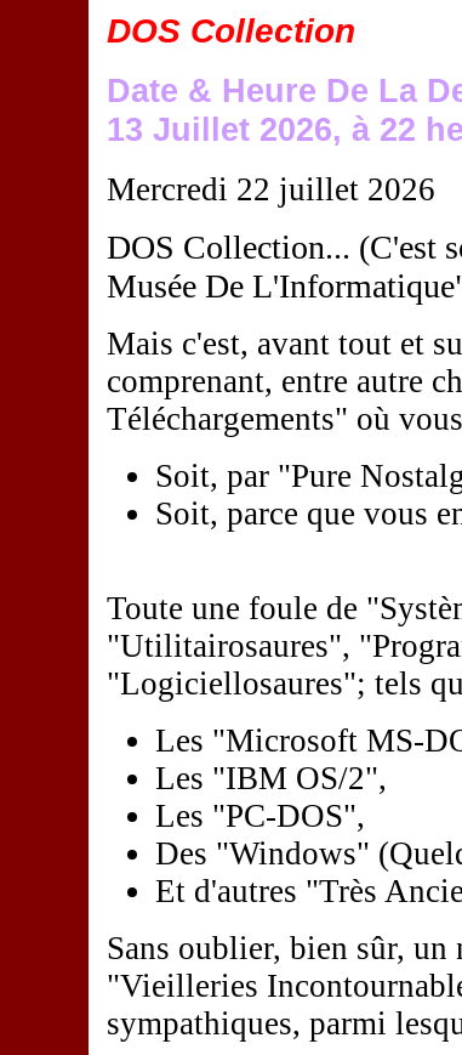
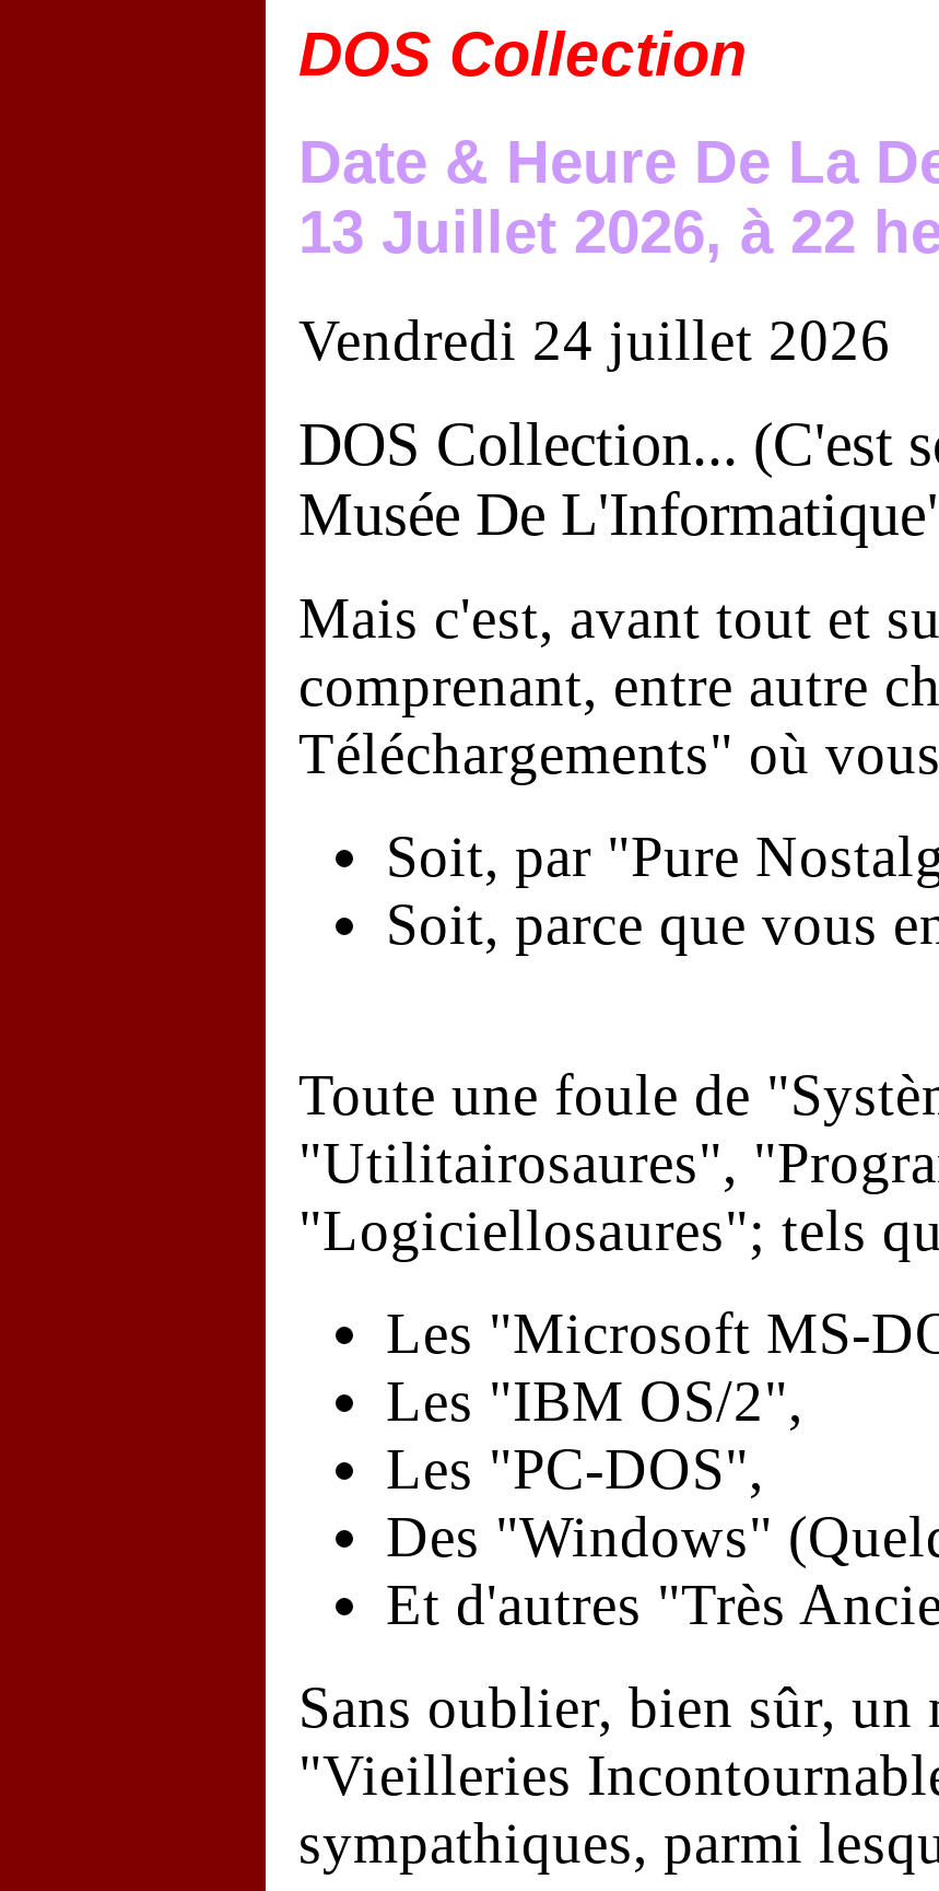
- Mercredi 22 juillet 2026
+ Vendredi 24 juillet 2026
